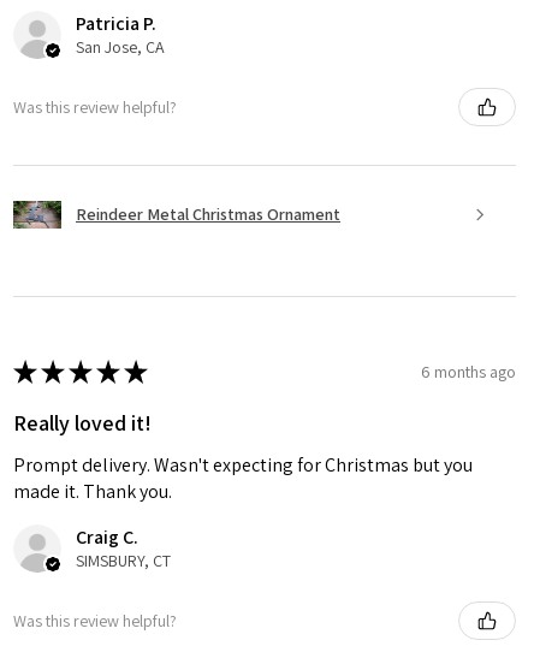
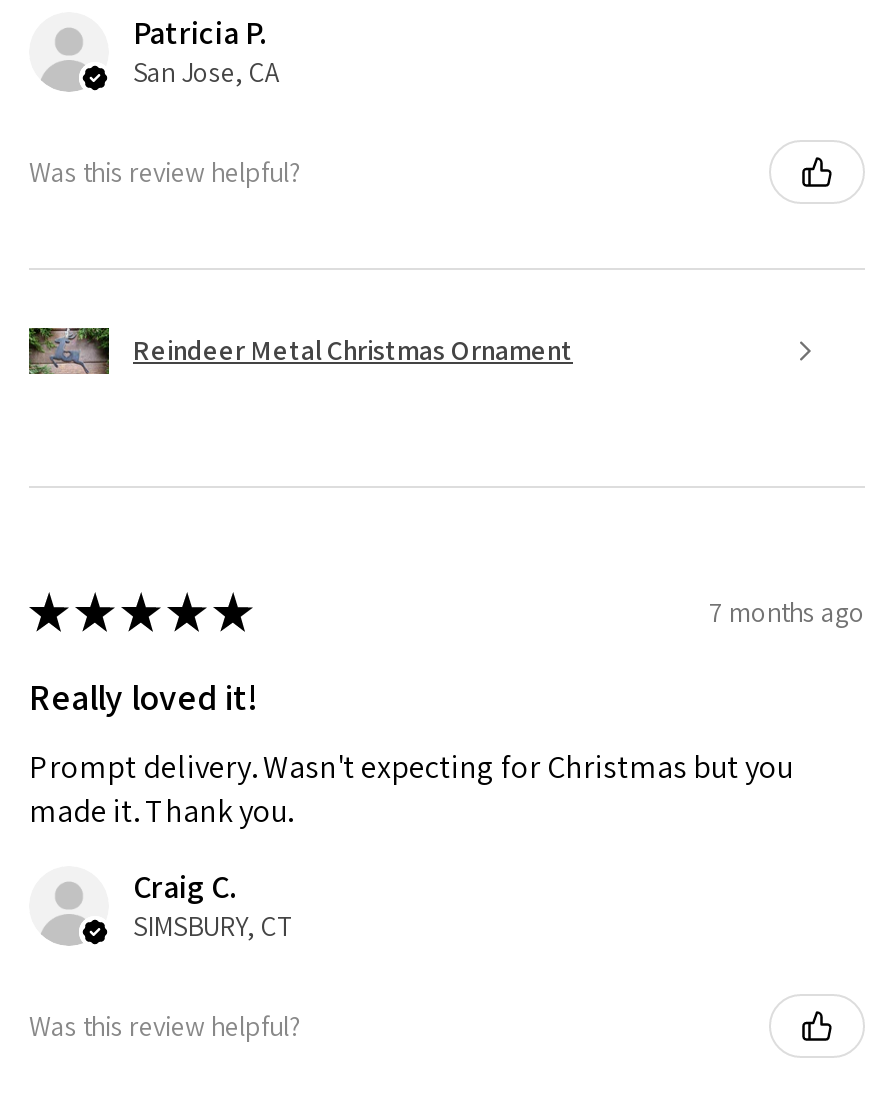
- 6 months ago
+ 7 months ago
